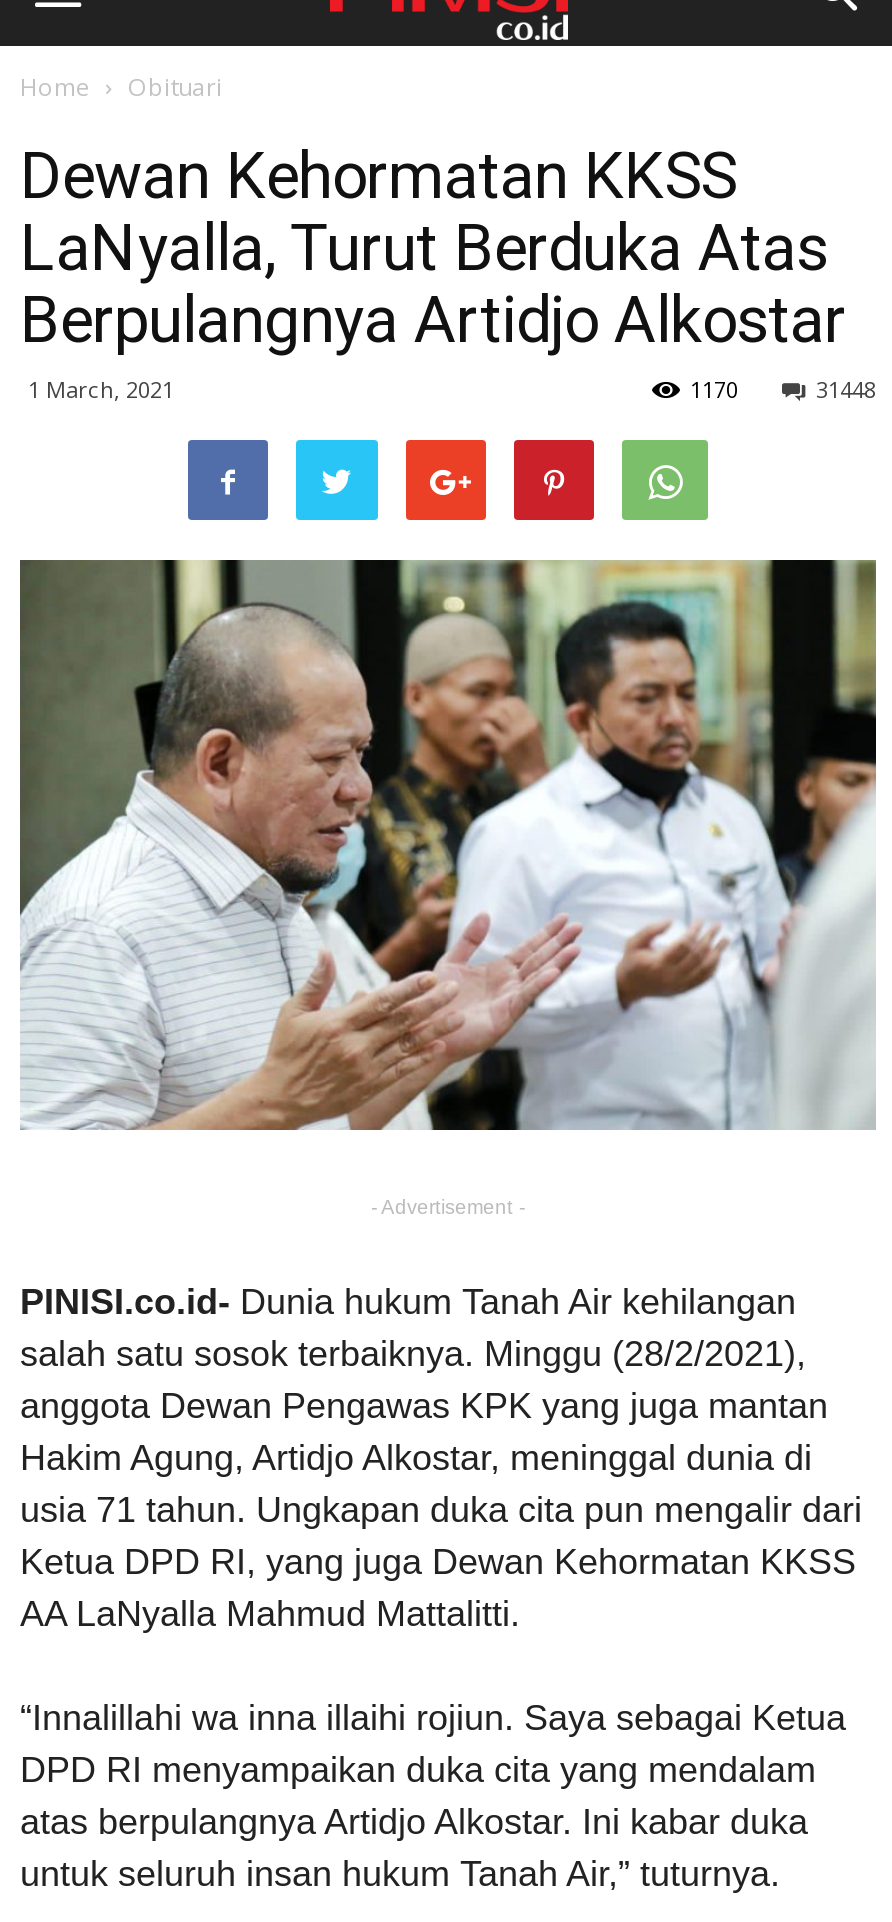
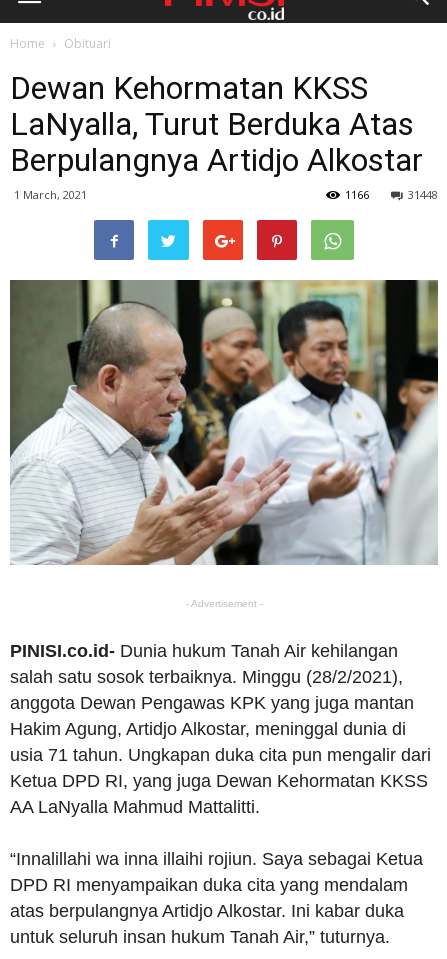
- 1170
+ 1166
